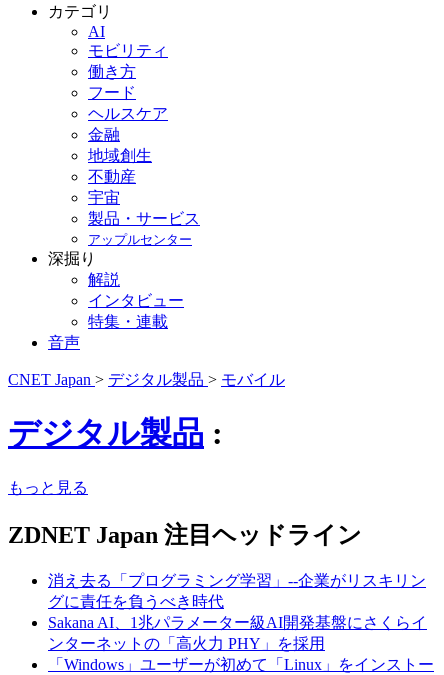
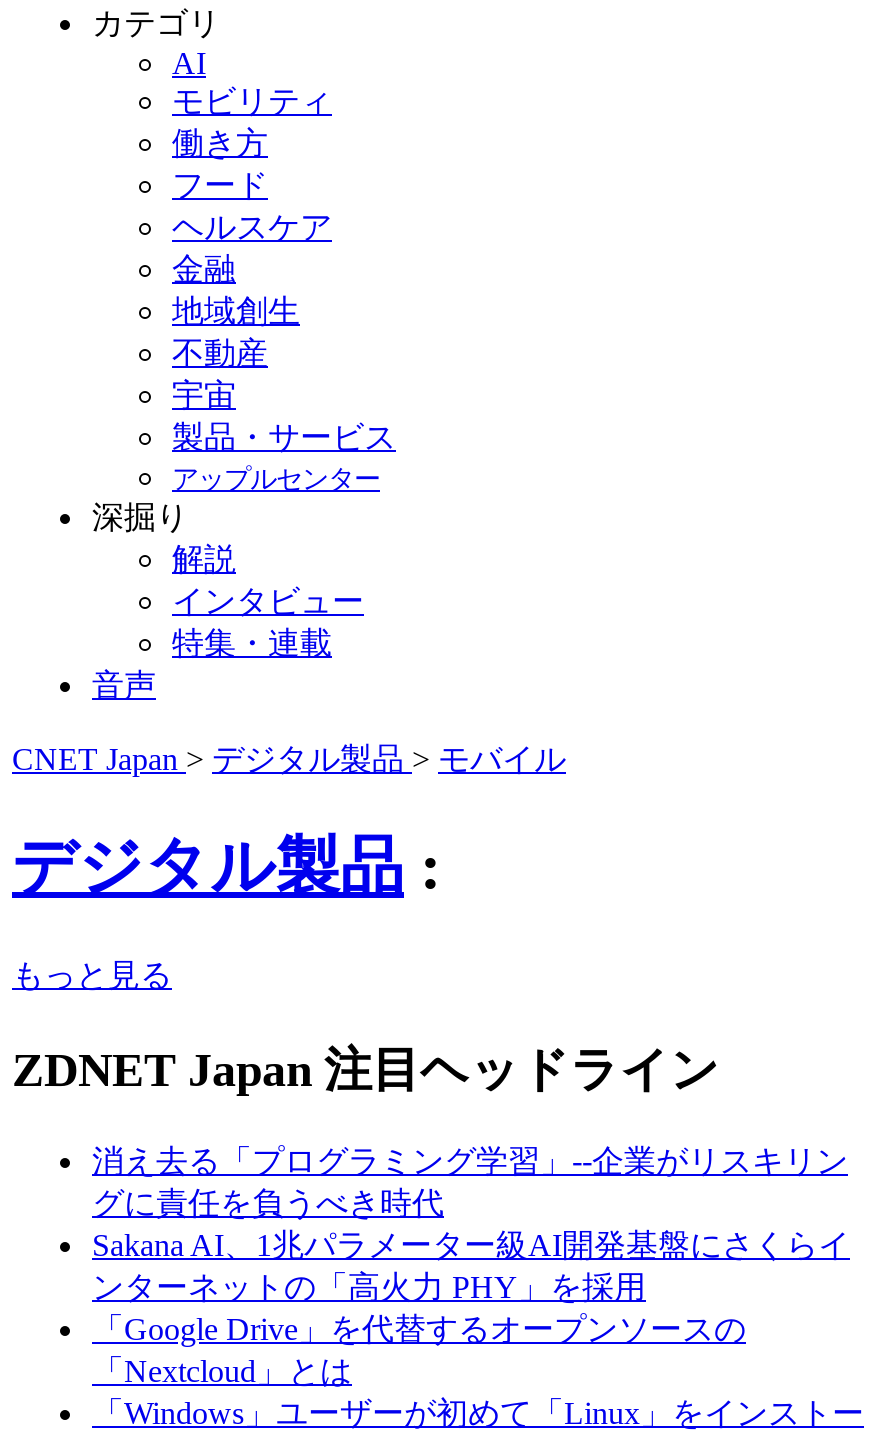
+ 「Google Drive」を代替するオープンソースの
+ 「Nextcloud」とは
